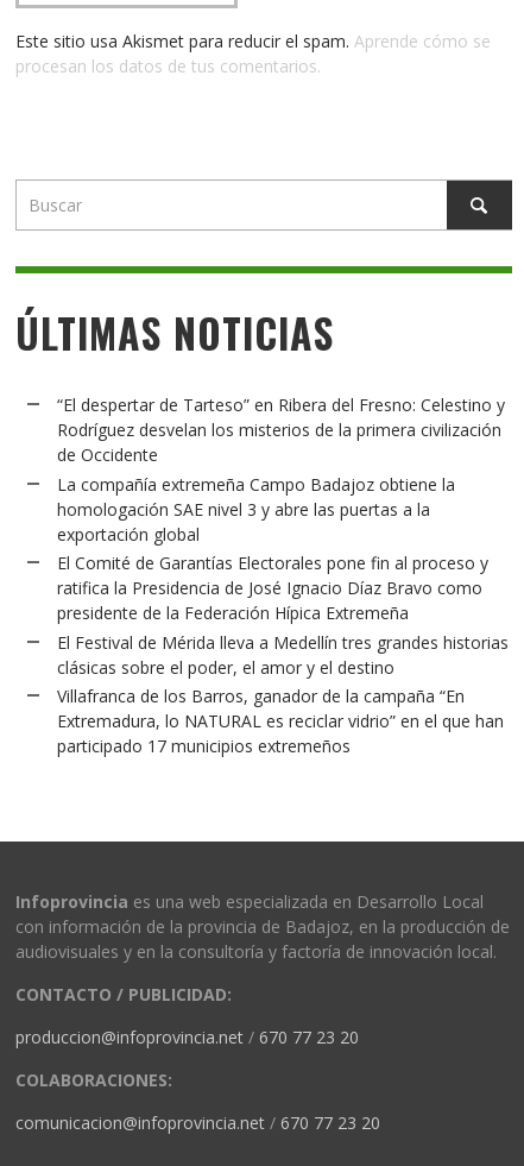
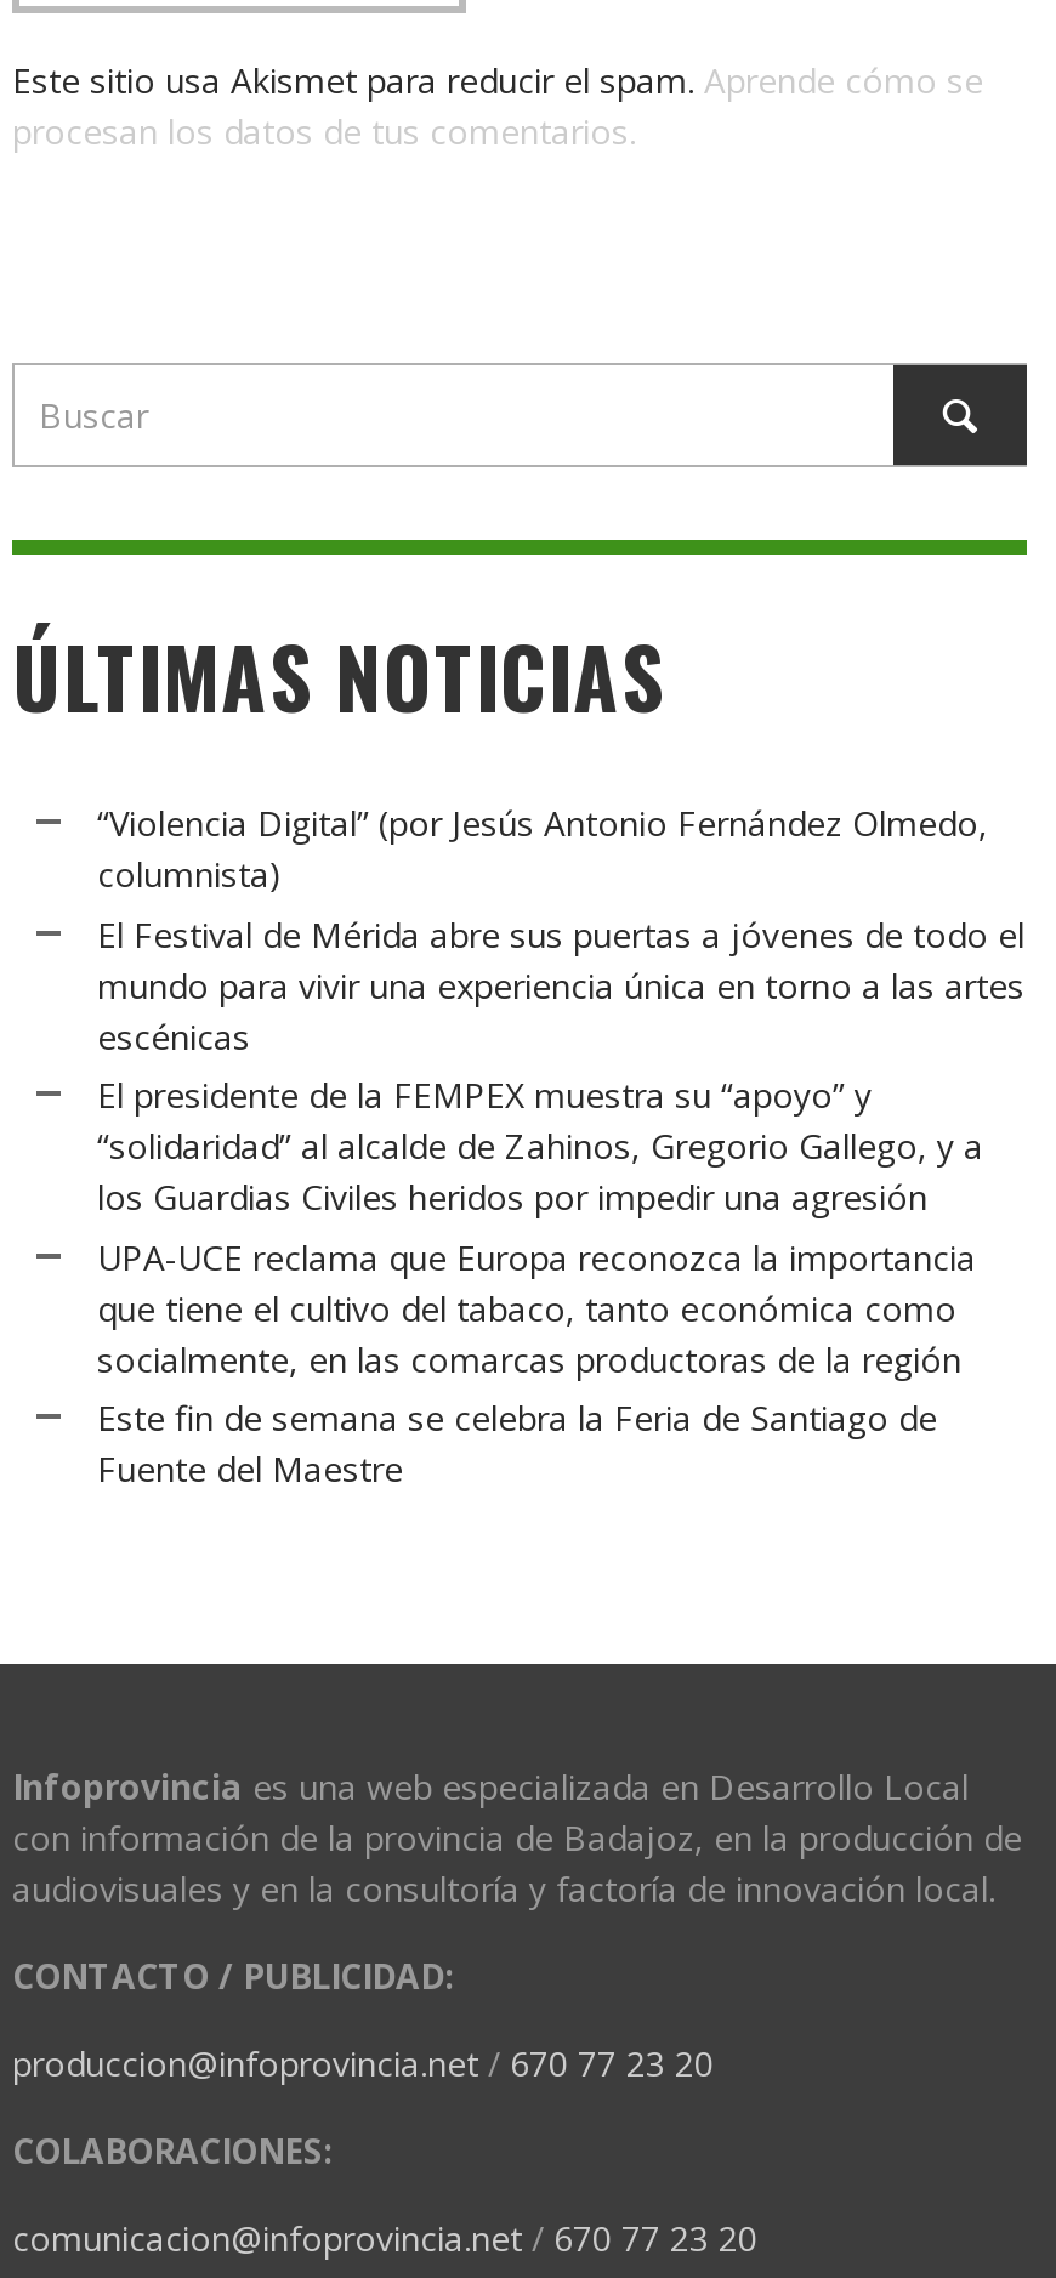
- “El despertar de Tarteso” en Ribera del Fresno: Celestino y
- Rodríguez desvelan los misterios de la primera civilización
- de Occidente
- La compañía extremeña Campo Badajoz obtiene la
- homologación SAE nivel 3 y abre las puertas a la
- exportación global
- El Comité de Garantías Electorales pone fin al proceso y
- ratifica la Presidencia de José Ignacio Díaz Bravo como
- presidente de la Federación Hípica Extremeña
- El Festival de Mérida lleva a Medellín tres grandes historias
- clásicas sobre el poder, el amor y el destino
- Villafranca de los Barros, ganador de la campaña “En
- Extremadura, lo NATURAL es reciclar vidrio” en el que han
- participado 17 municipios extremeños
+ “Violencia Digital” (por Jesús Antonio Fernández Olmedo,
+ columnista)
+ El Festival de Mérida abre sus puertas a jóvenes de todo el
+ mundo para vivir una experiencia única en torno a las artes
+ escénicas
+ El presidente de la FEMPEX muestra su “apoyo” y
+ “solidaridad” al alcalde de Zahinos, Gregorio Gallego, y a
+ los Guardias Civiles heridos por impedir una agresión
+ UPA-UCE reclama que Europa reconozca la importancia
+ que tiene el cultivo del tabaco, tanto económica como
+ socialmente, en las comarcas productoras de la región
+ Este fin de semana se celebra la Feria de Santiago de
+ Fuente del Maestre
